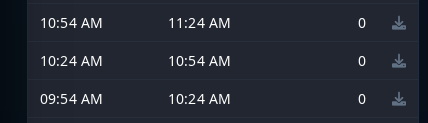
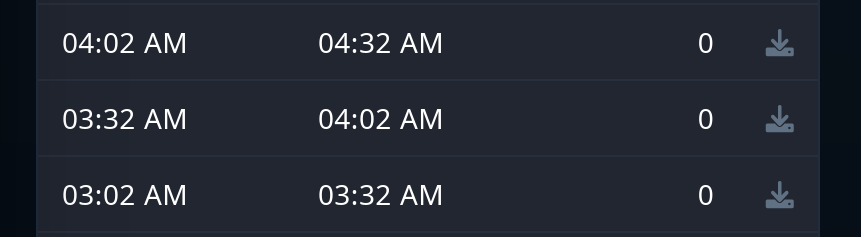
- 10:54 AM
+ 04:02 AM

- 11:24 AM
+ 04:32 AM

- 10:24 AM
+ 03:32 AM

- 10:54 AM
+ 04:02 AM

- 09:54 AM
+ 03:02 AM

- 10:24 AM
+ 03:32 AM
